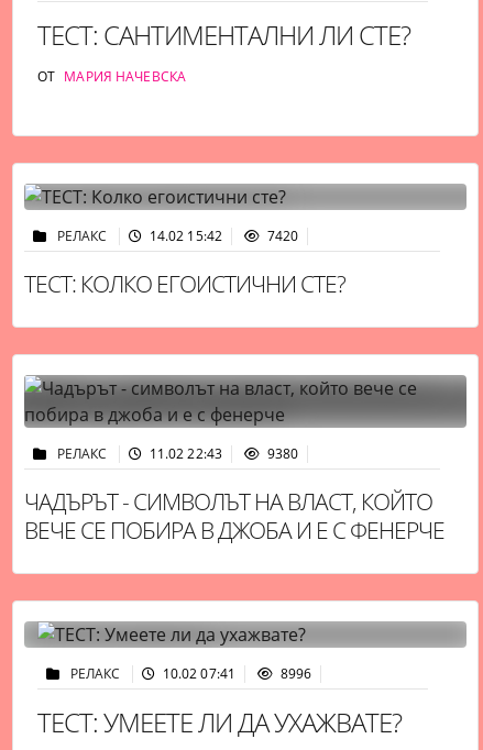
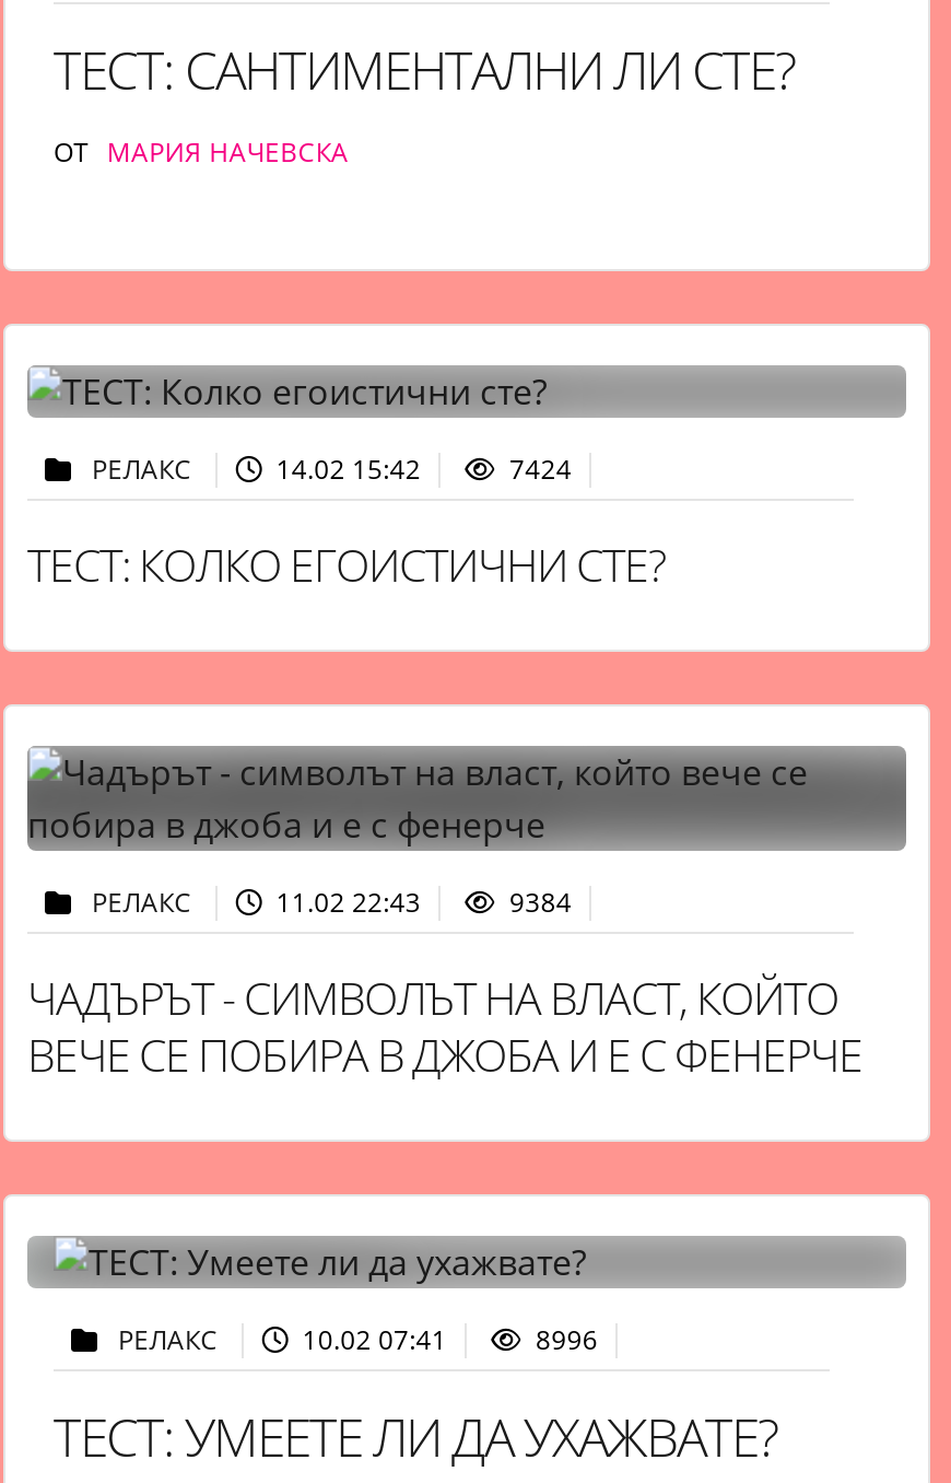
- 7420
+ 7424

- 9380
+ 9384
